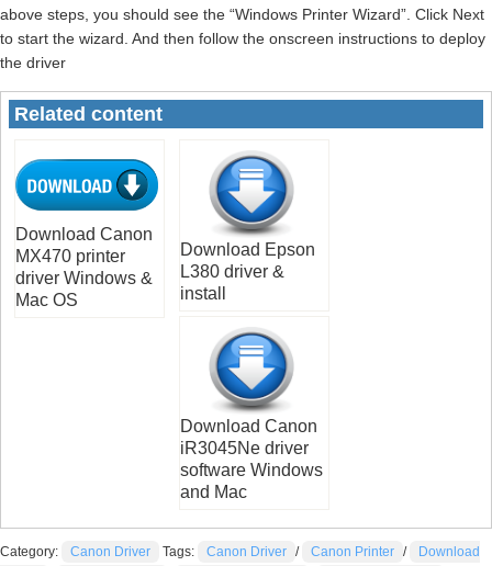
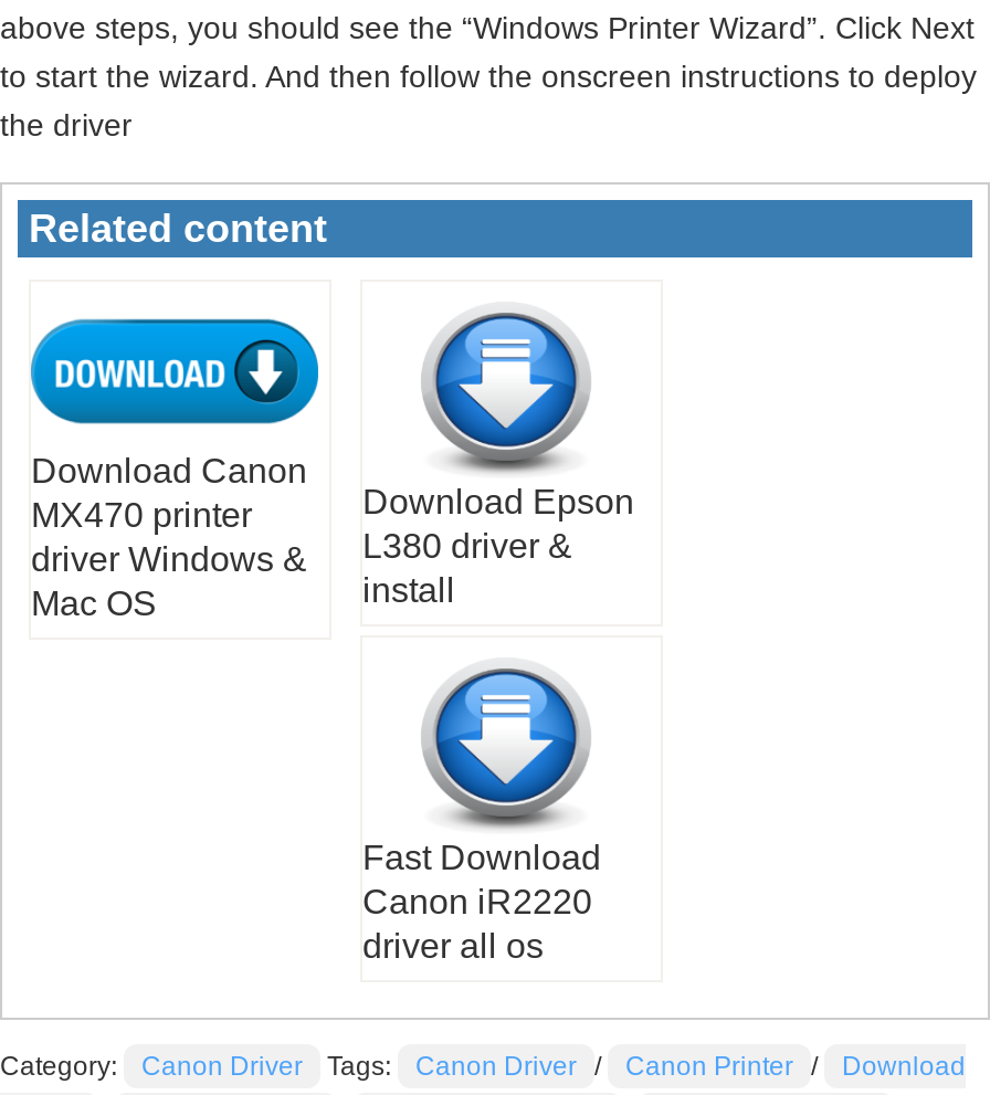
- Download Canon
- iR3045Ne driver
- software Windows
- and Mac
+ Fast Download
+ Canon iR2220
+ driver all os
